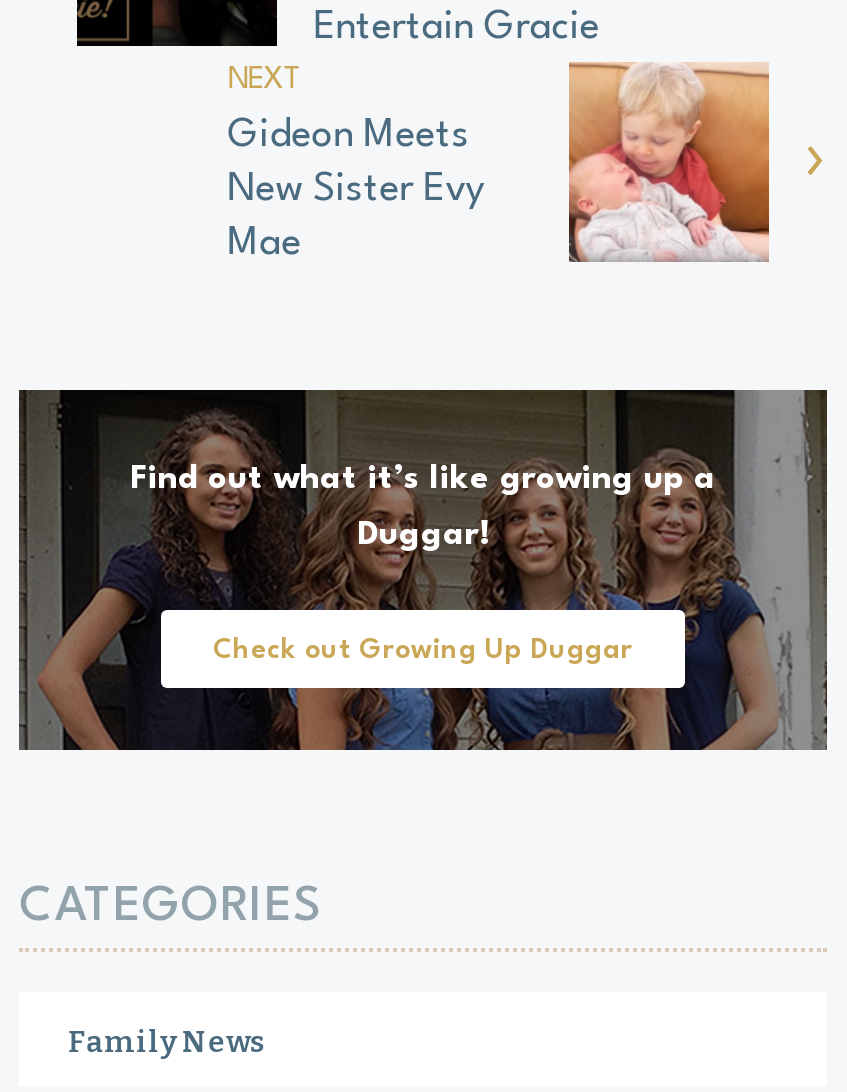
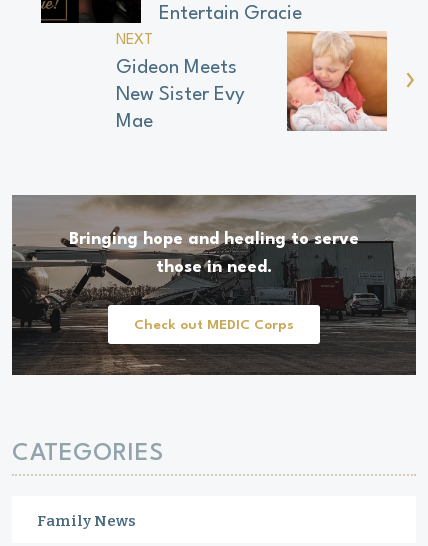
- [image]
- Find out what it’s like growing up a
+ [image]
+ Bringing hope and healing to serve

- Duggar!
+ those in need.

- Check out Growing Up Duggar
+ Check out MEDIC Corps
